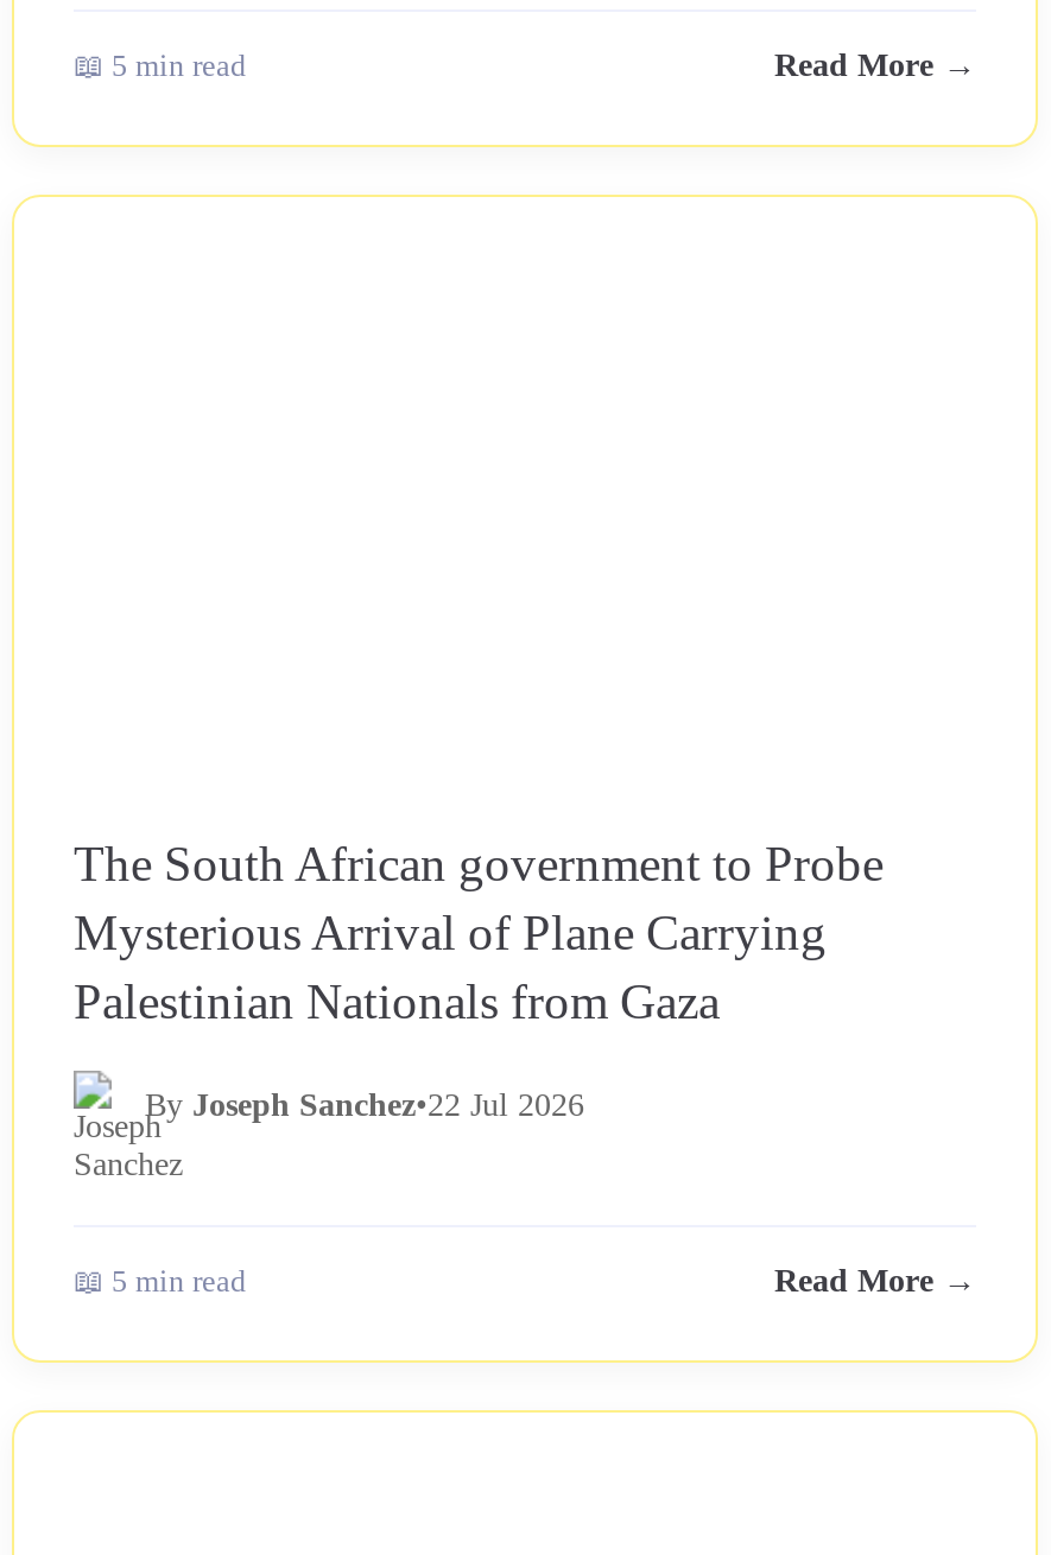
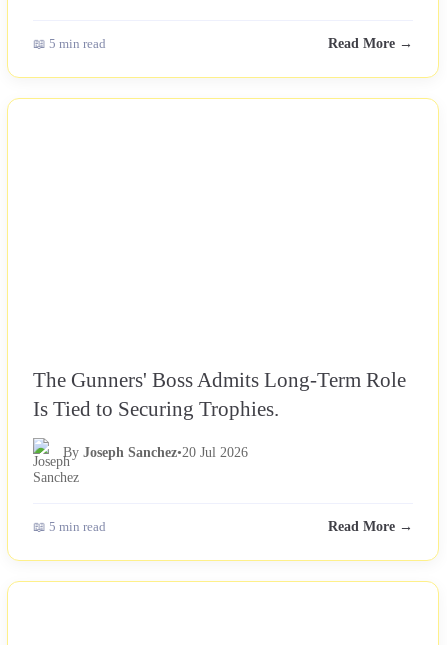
- The South African government to Probe
- Mysterious Arrival of Plane Carrying
- Palestinian Nationals from Gaza
+ The Gunners' Boss Admits Long-Term Role
+ Is Tied to Securing Trophies.

- By Joseph Sanchez•22 Jul 2026
+ By Joseph Sanchez•20 Jul 2026
